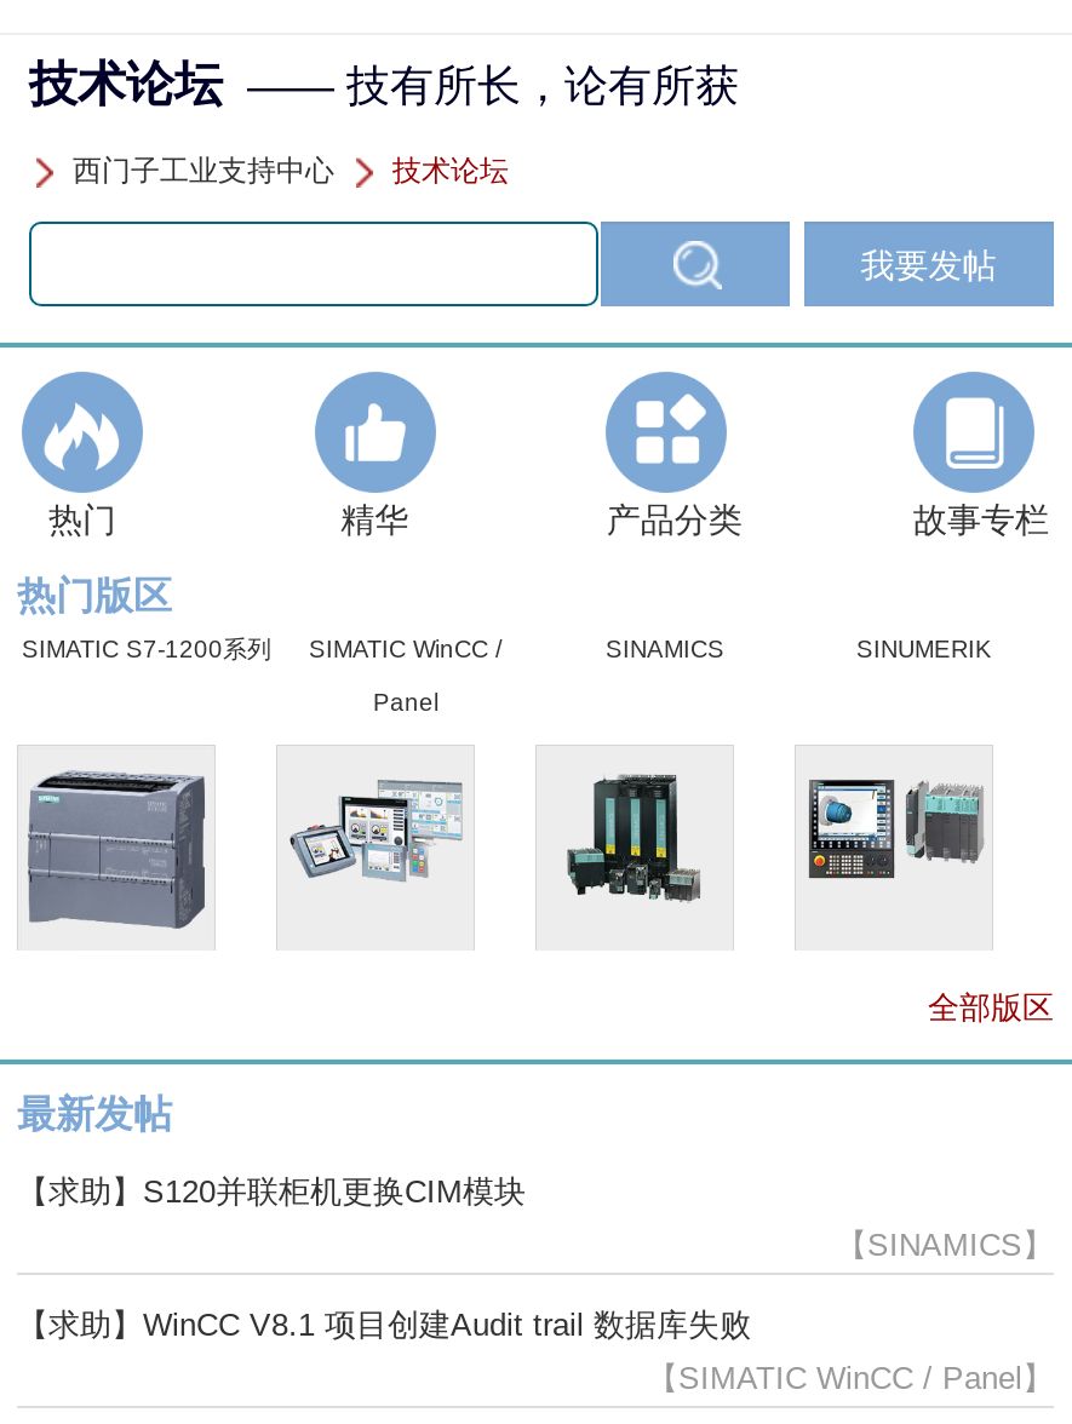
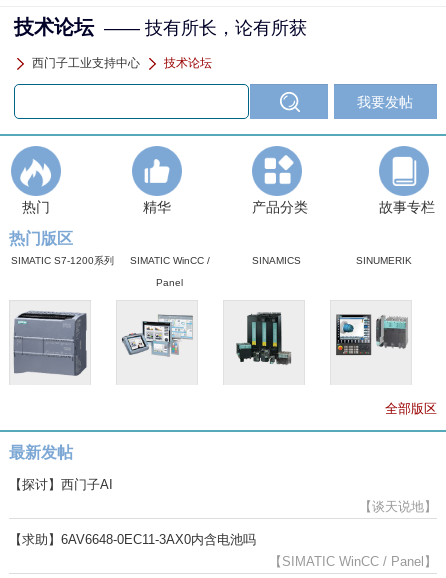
- 【求助】S120并联柜机更换CIM模块
+ 【探讨】西门子AI

- 【SINAMICS】
+ 【谈天说地】

- 【求助】WinCC V8.1 项目创建Audit trail 数据库失败
+ 【求助】6AV6648-0EC11-3AX0内含电池吗
